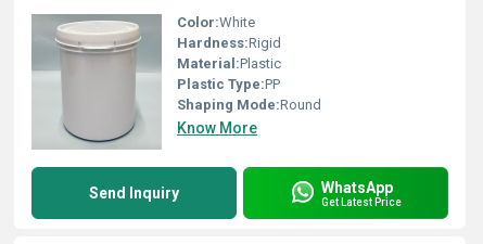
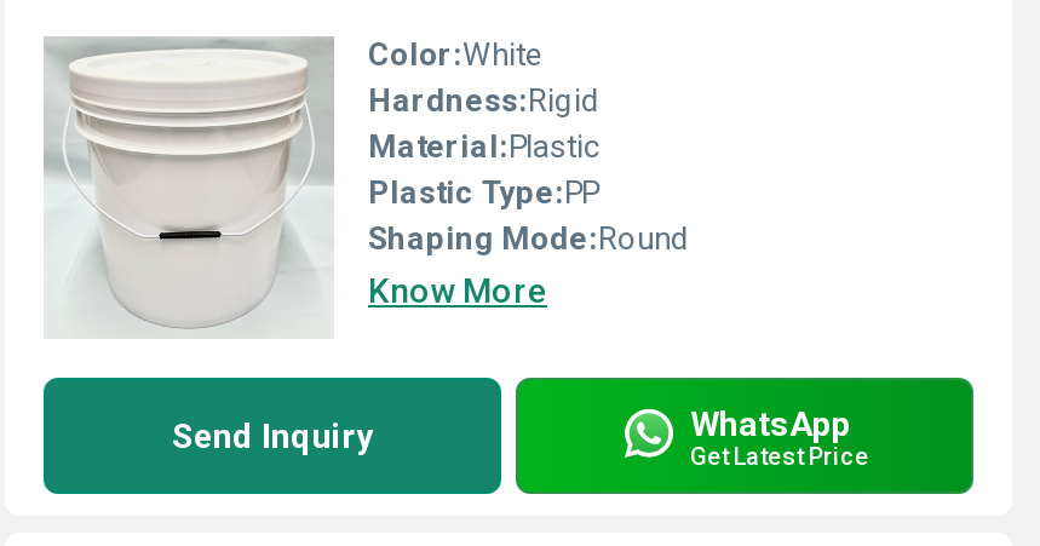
- [image]
+ [image]
